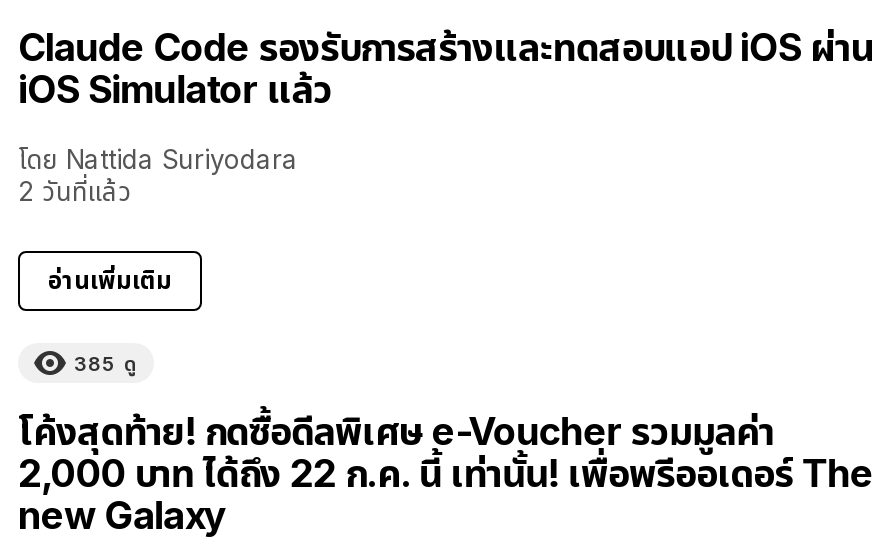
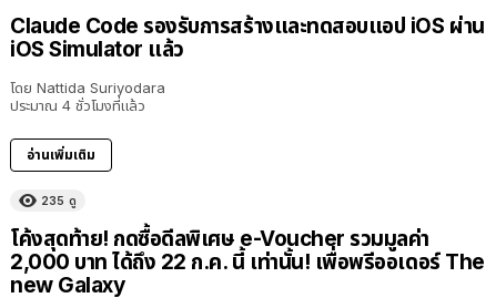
- 2 วันที่แล้ว
+ ประมาณ 4 ชั่วโมงที่แล้ว

- 385 ดู
+ 235 ดู
